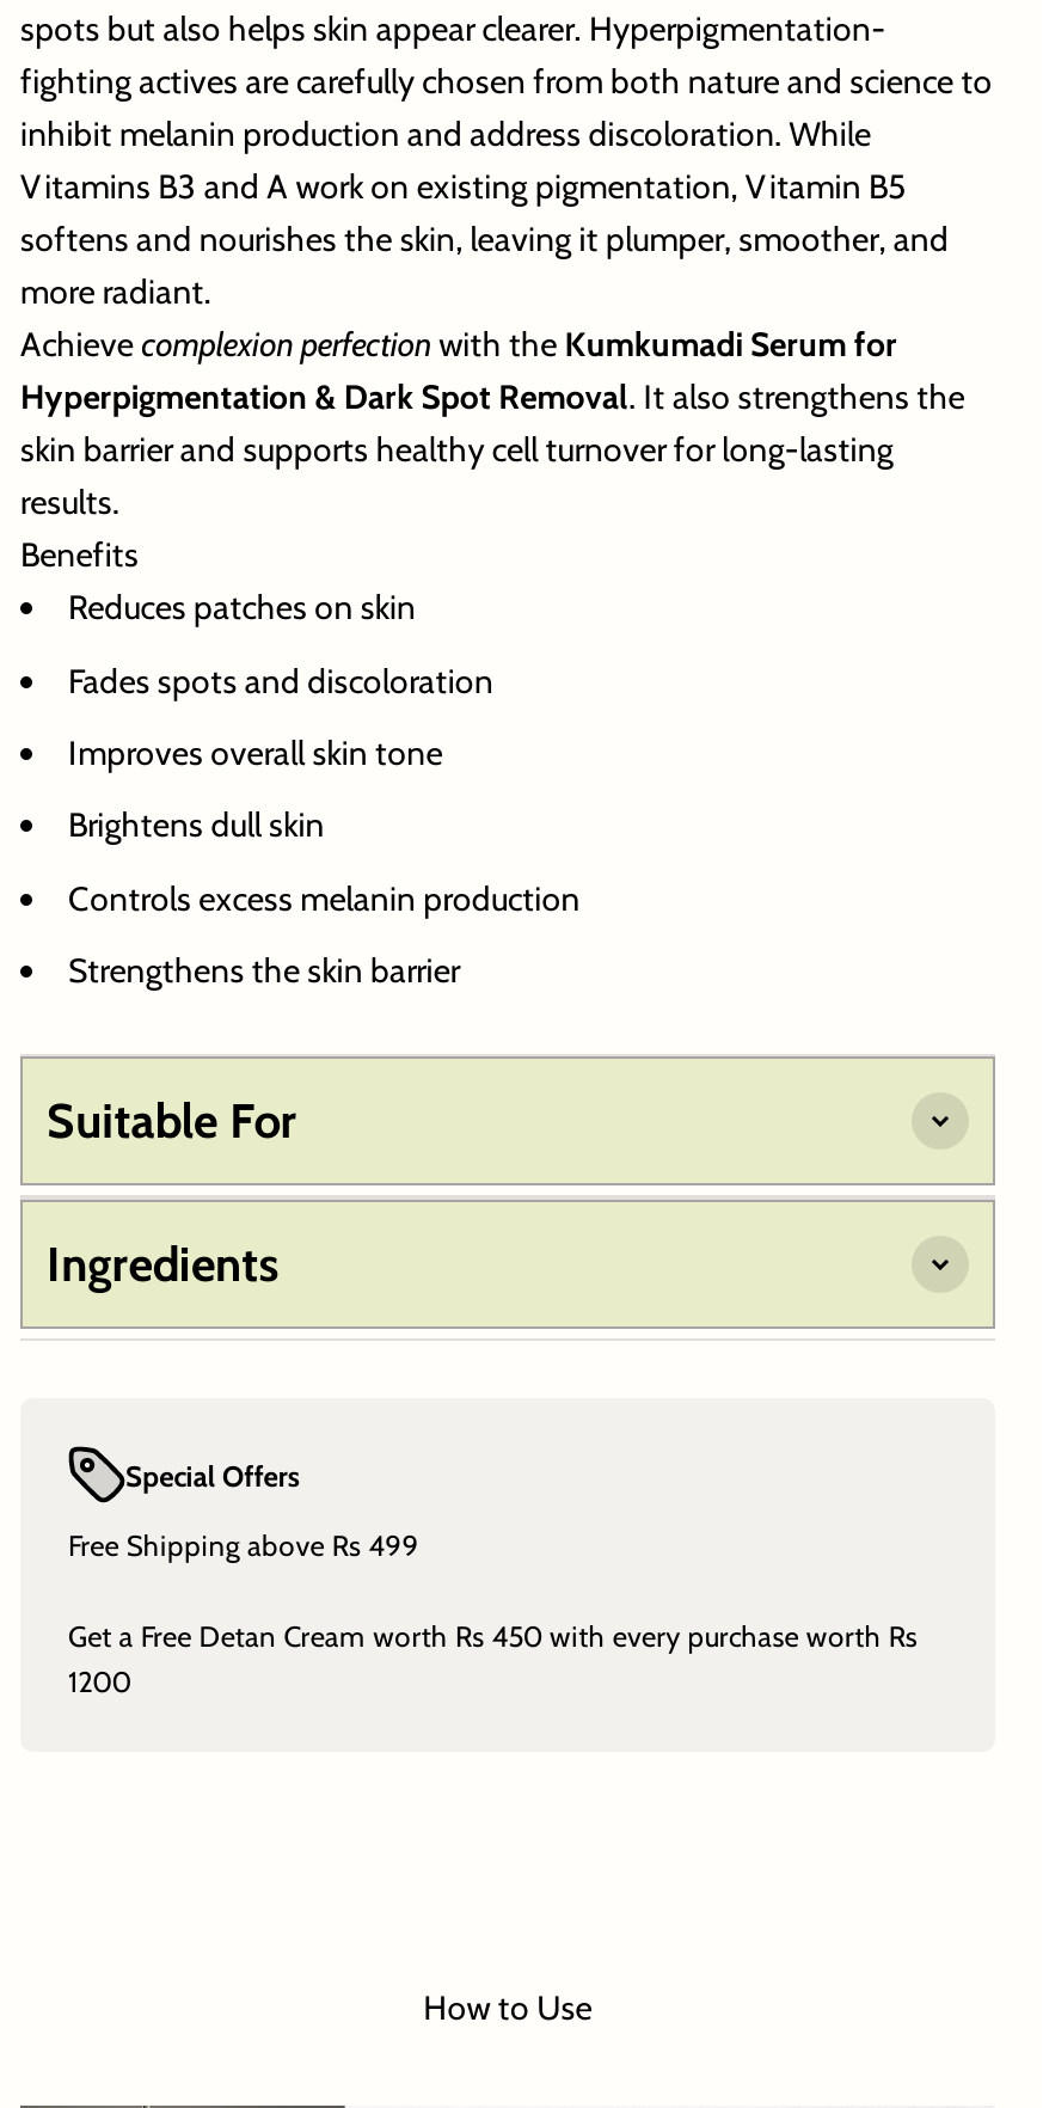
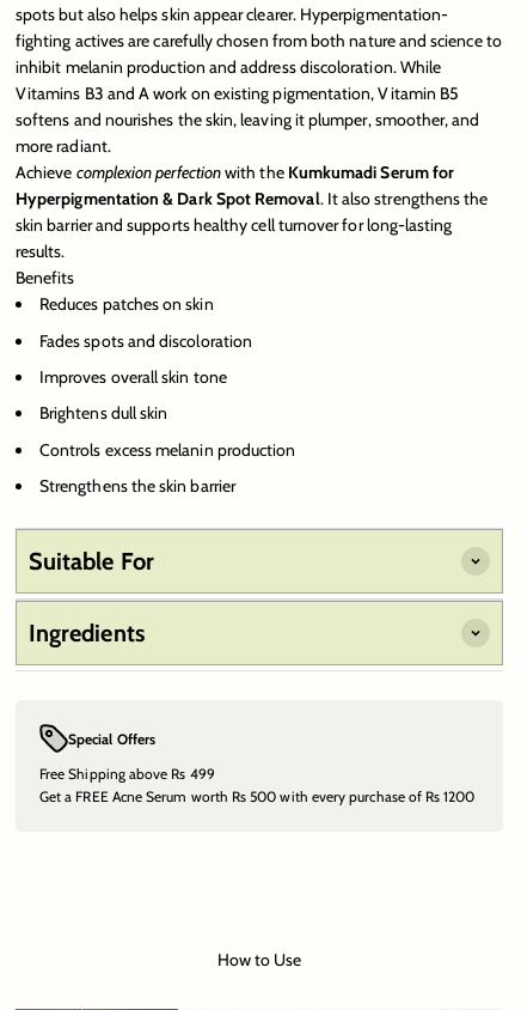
- Get a Free Detan Cream worth Rs 450 with every purchase worth Rs
- 1200
+ Get a FREE Acne Serum worth Rs 500 with every purchase of Rs 1200
